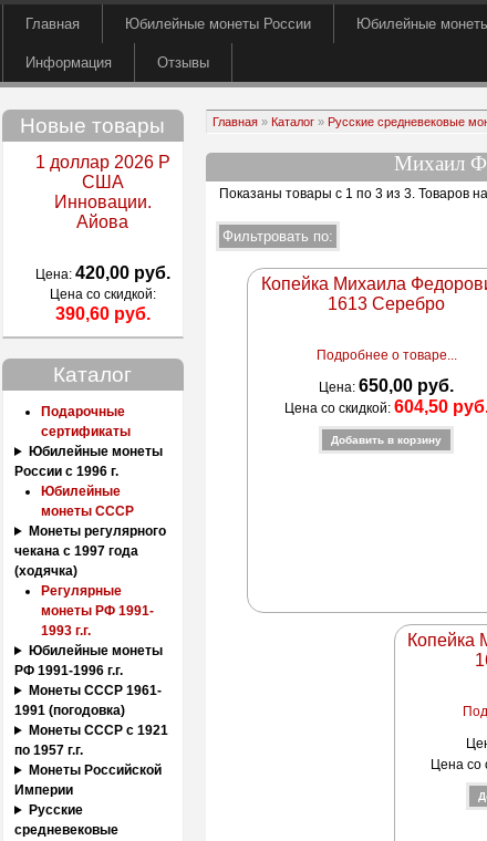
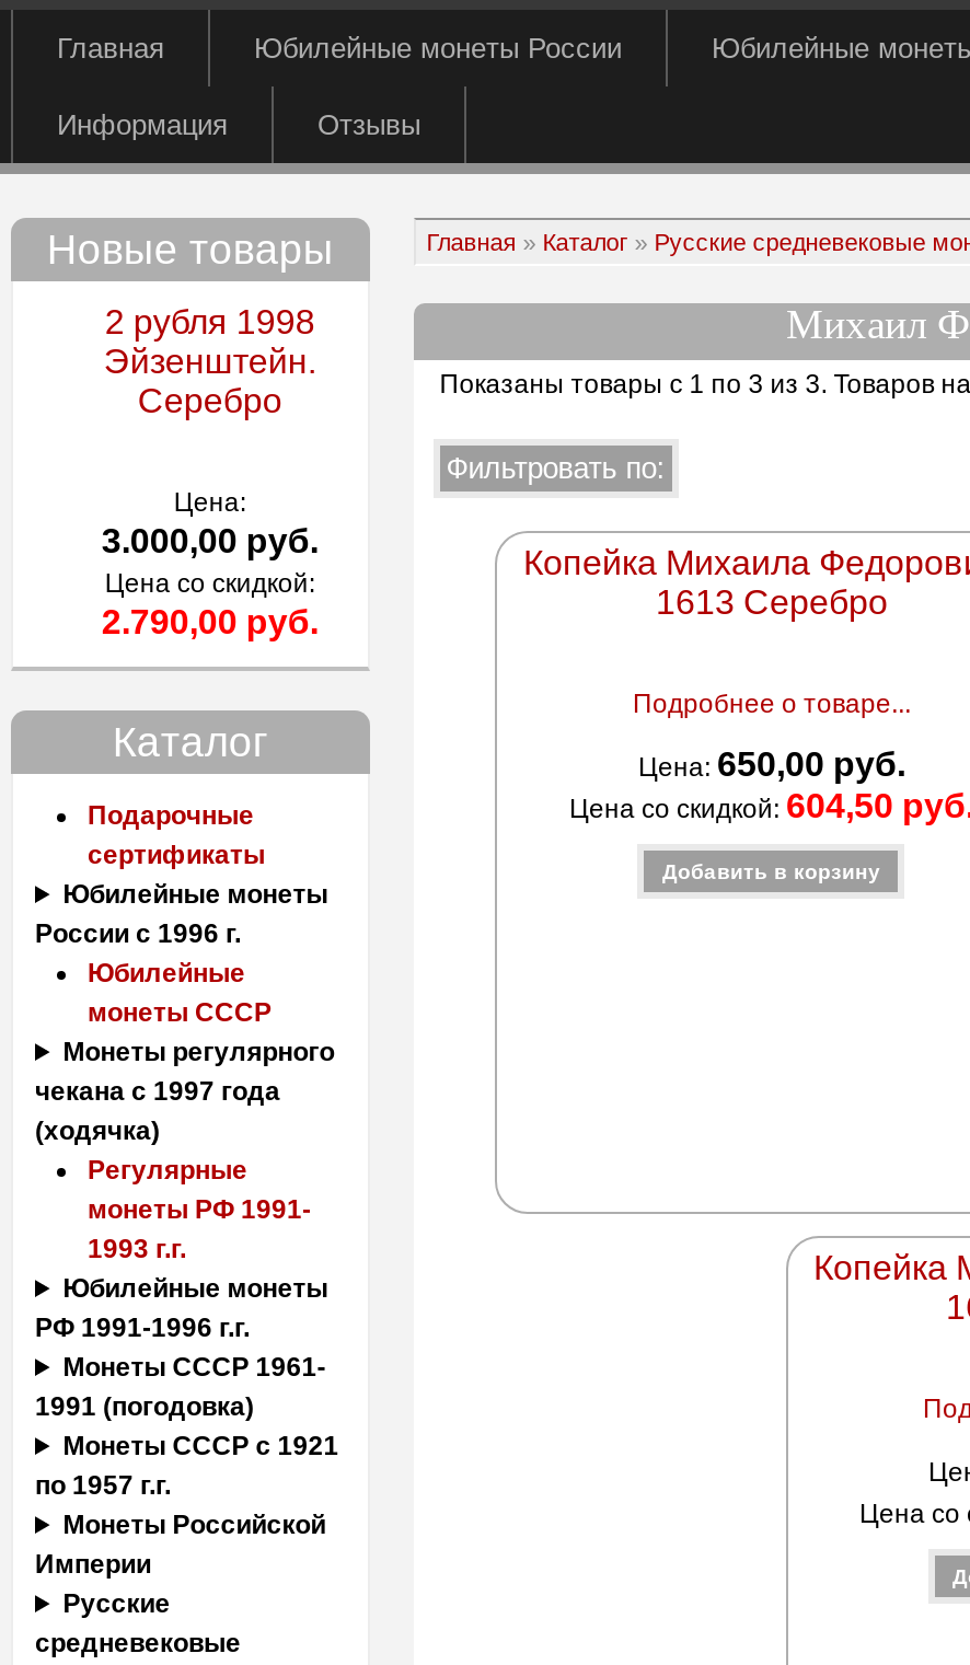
- 1 доллар 2026 P
- США
- Инновации.
- Айова
+ 2 рубля 1998
+ Эйзенштейн.
+ Серебро

- Цена: 420,00 руб.
+ Цена:
+ 3.000,00 руб.

- 390,60 руб.
+ 2.790,00 руб.
